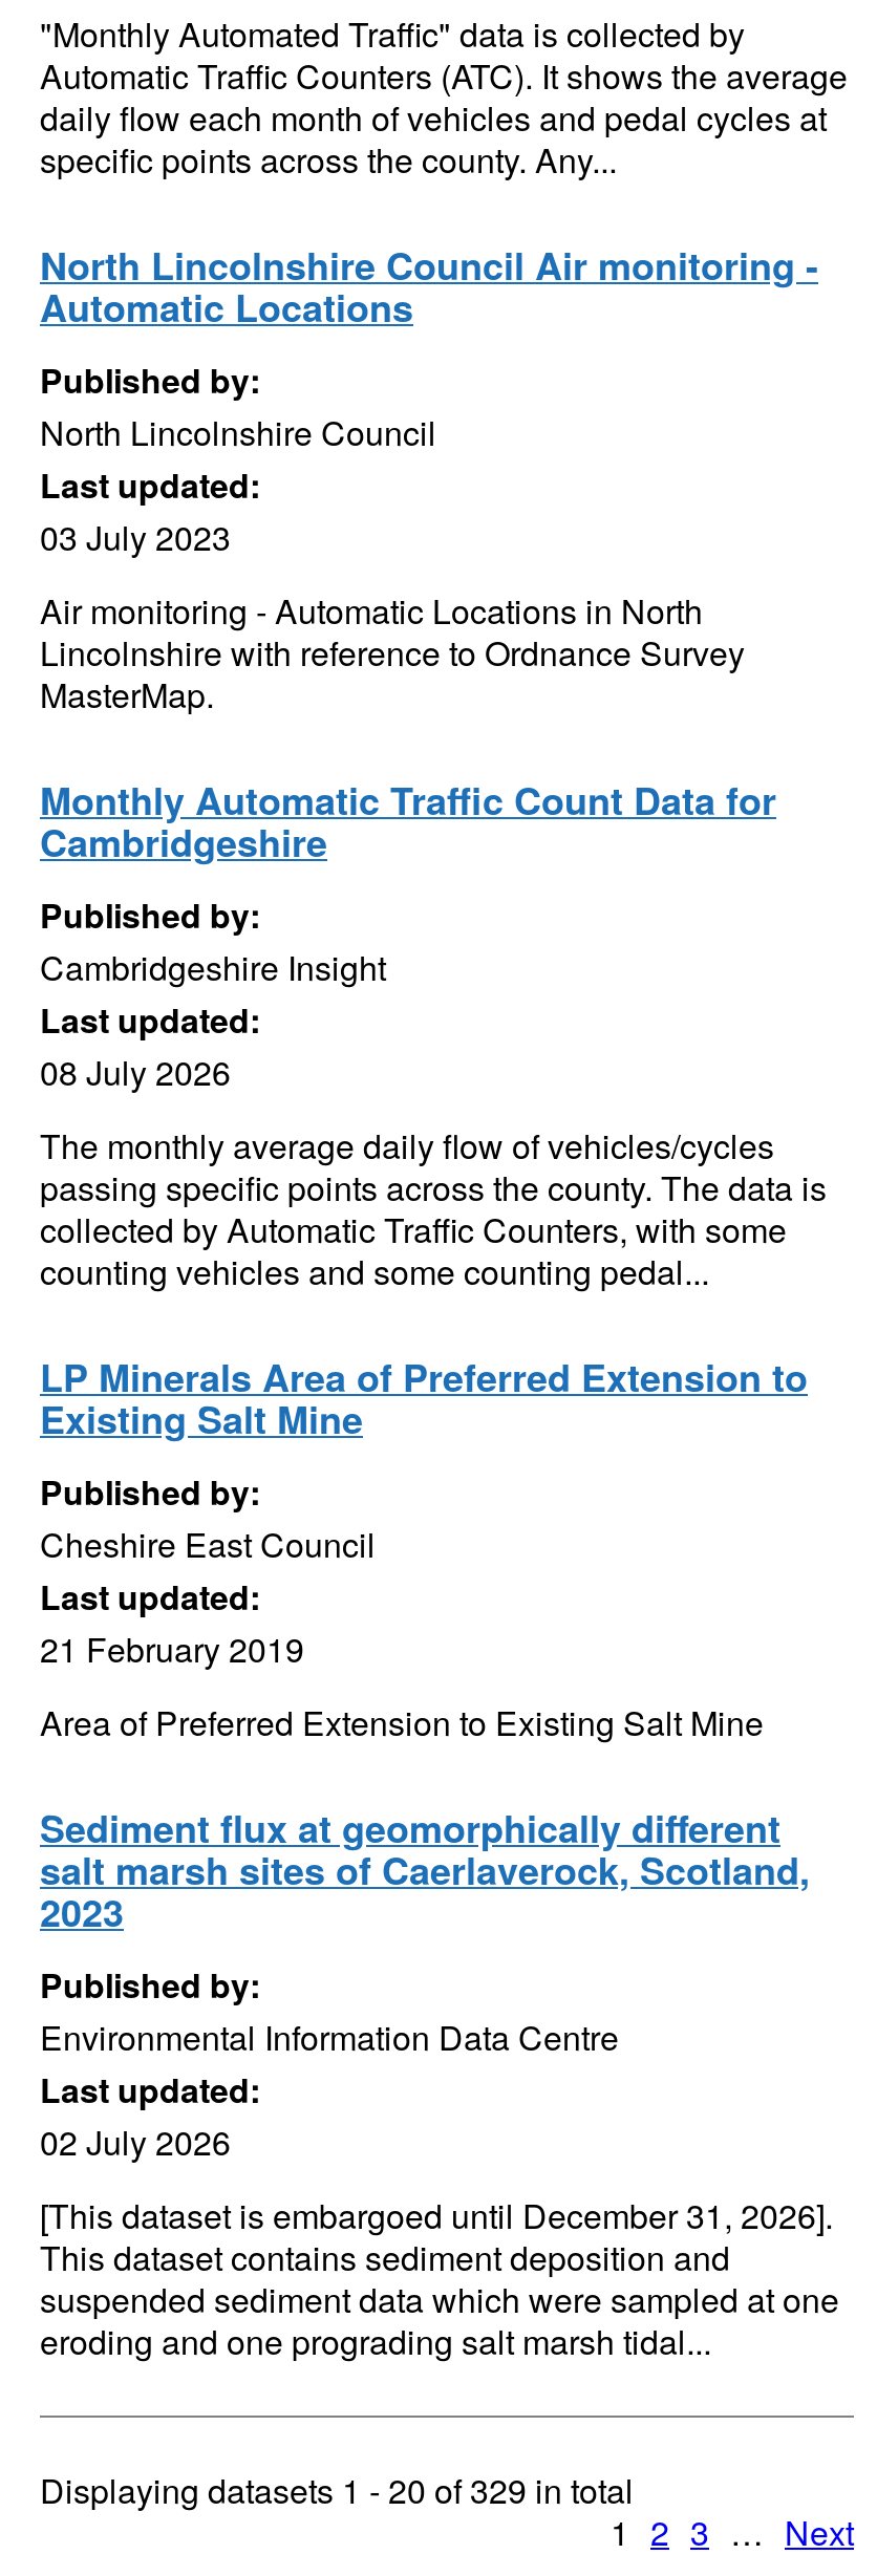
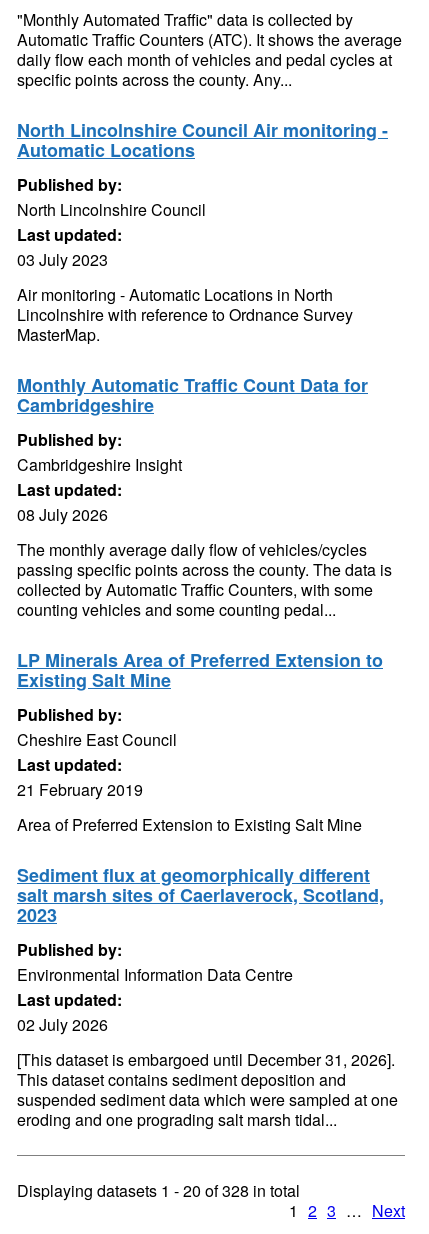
- Displaying datasets 1 - 20 of 329 in total
+ Displaying datasets 1 - 20 of 328 in total
